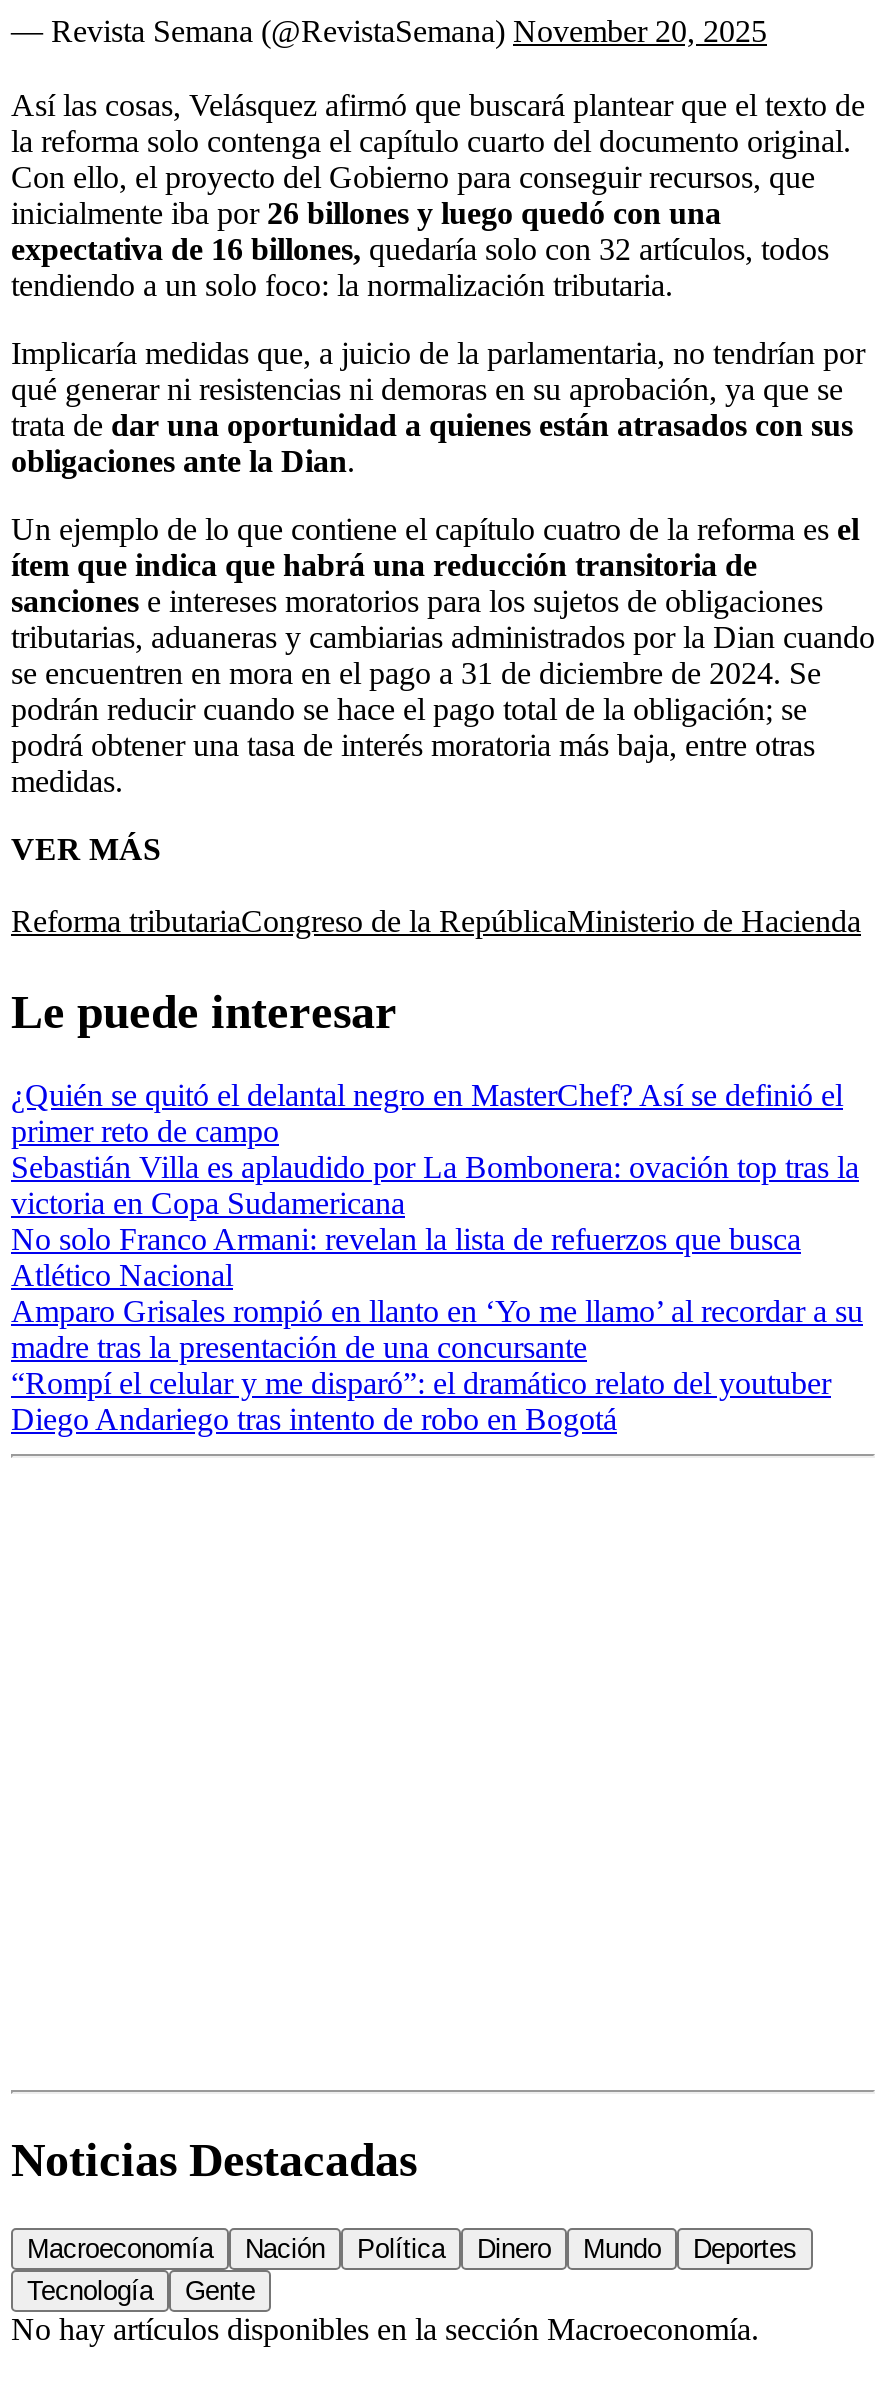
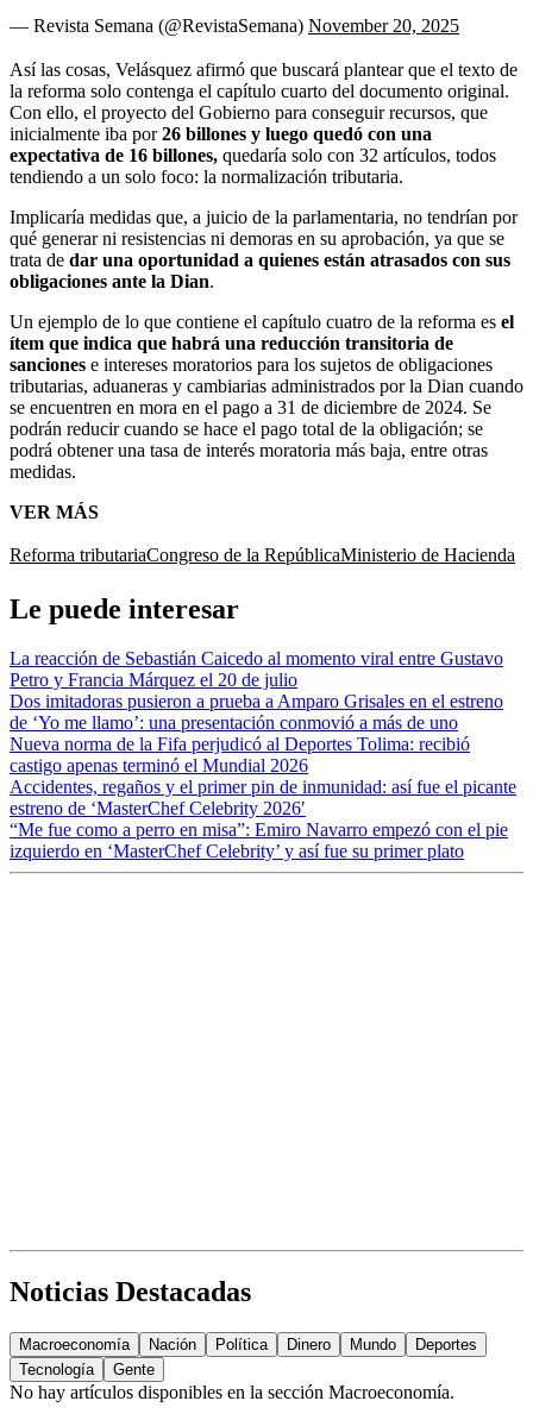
- ¿Quién se quitó el delantal negro en MasterChef? Así se definió el
- primer reto de campo
- Sebastián Villa es aplaudido por La Bombonera: ovación top tras la
- victoria en Copa Sudamericana
- No solo Franco Armani: revelan la lista de refuerzos que busca
- Atlético Nacional
- Amparo Grisales rompió en llanto en ‘Yo me llamo’ al recordar a su
- madre tras la presentación de una concursante
- “Rompí el celular y me disparó”: el dramático relato del youtuber
- Diego Andariego tras intento de robo en Bogotá
+ La reacción de Sebastián Caicedo al momento viral entre Gustavo
+ Petro y Francia Márquez el 20 de julio
+ Dos imitadoras pusieron a prueba a Amparo Grisales en el estreno
+ de ‘Yo me llamo’: una presentación conmovió a más de uno
+ Nueva norma de la Fifa perjudicó al Deportes Tolima: recibió
+ castigo apenas terminó el Mundial 2026
+ Accidentes, regaños y el primer pin de inmunidad: así fue el picante
+ estreno de ‘MasterChef Celebrity 2026′
+ “Me fue como a perro en misa”: Emiro Navarro empezó con el pie
+ izquierdo en ‘MasterChef Celebrity’ y así fue su primer plato
